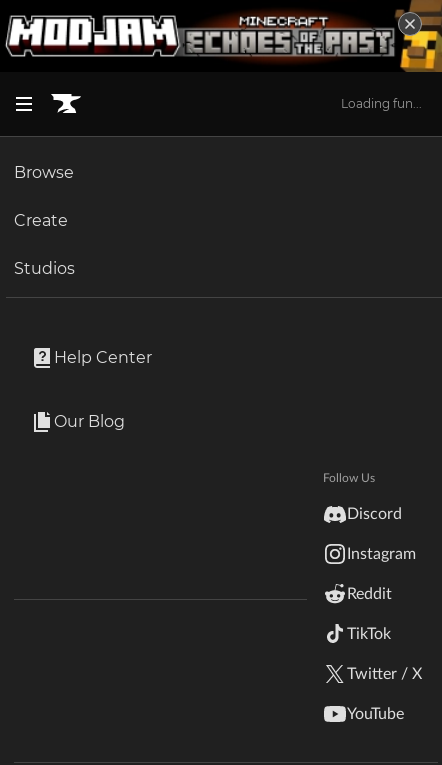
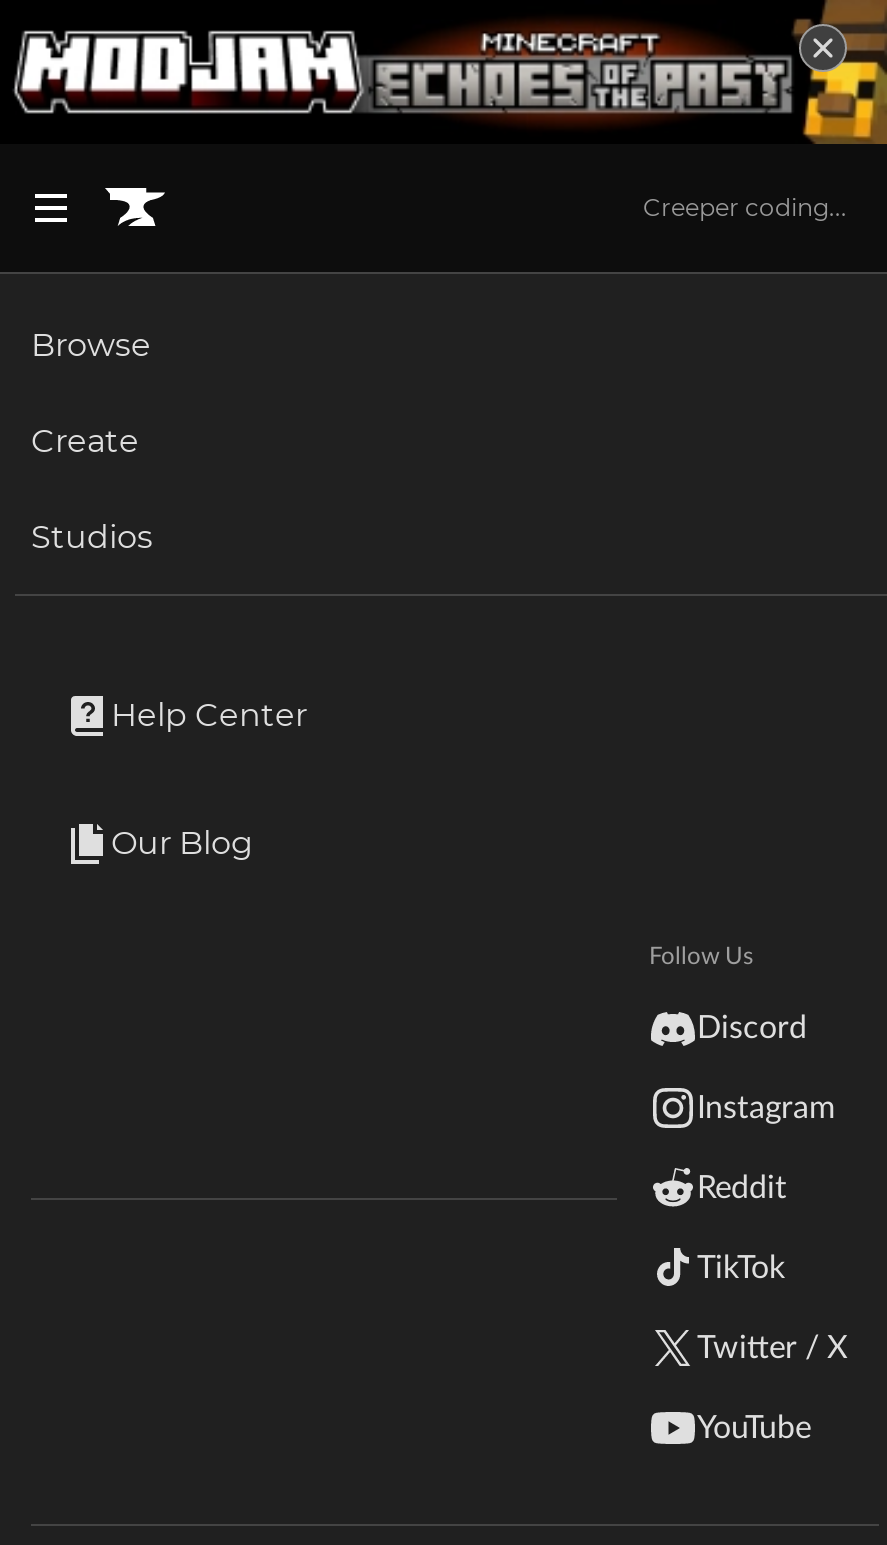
- Loading fun...
+ Creeper coding...
